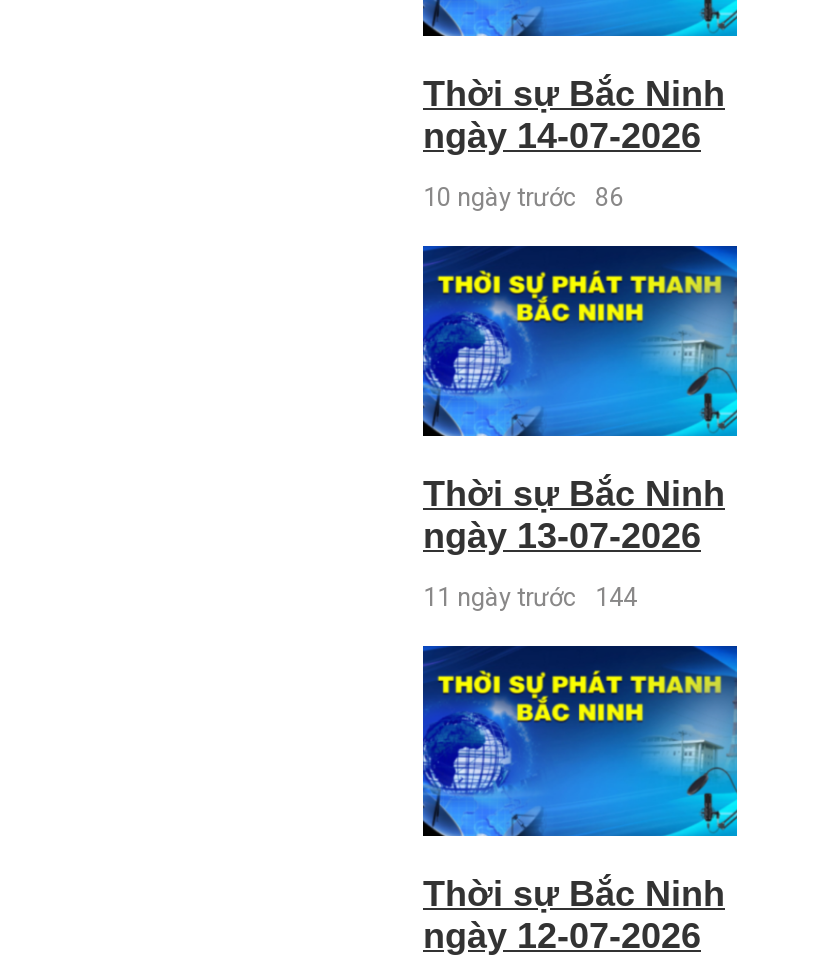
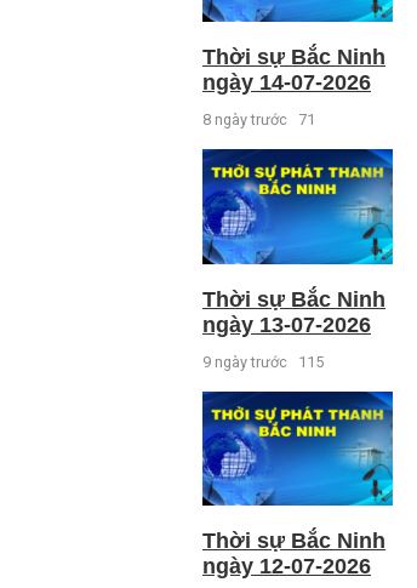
- 10 ngày trước 86
+ 8 ngày trước 71

- 11 ngày trước 144
+ 9 ngày trước 115
